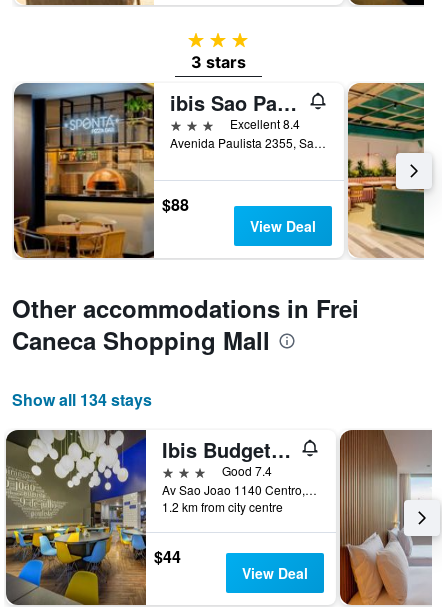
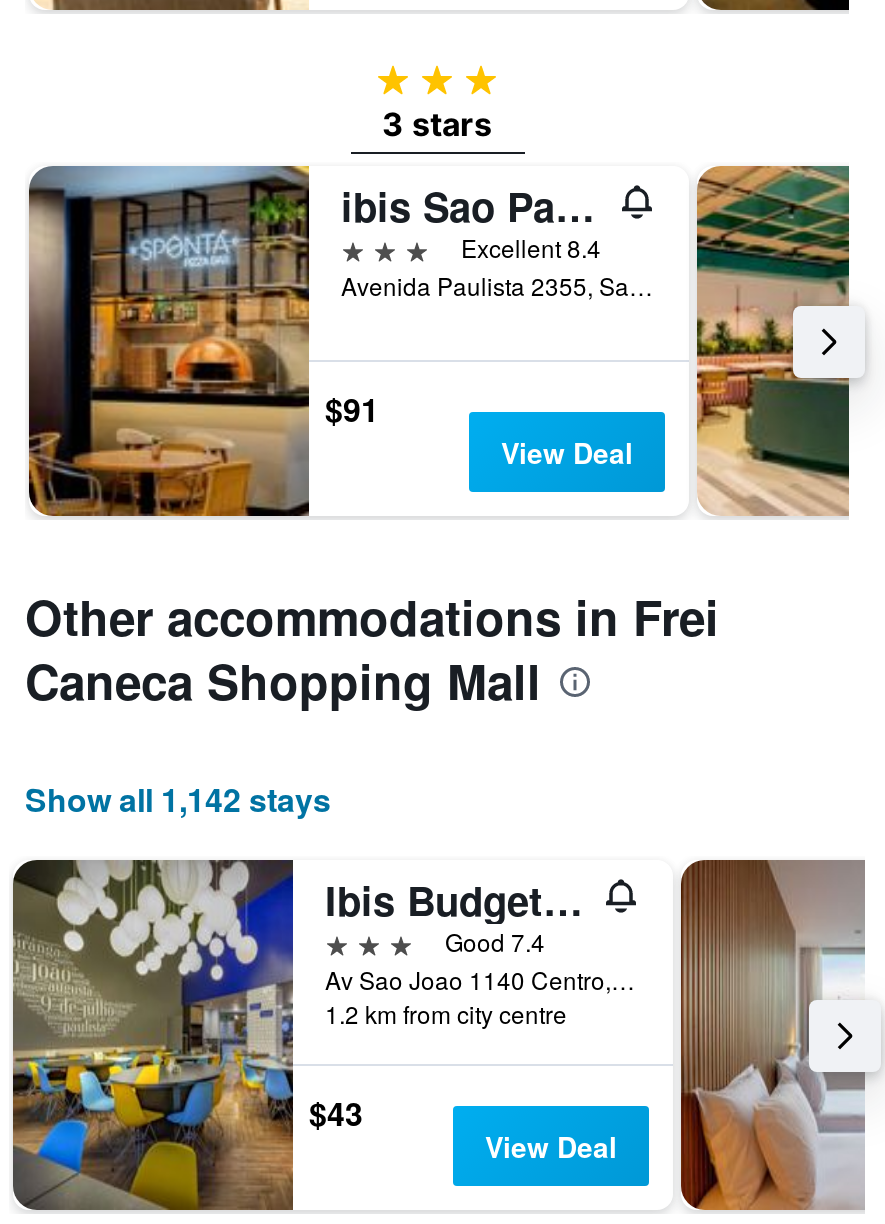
- $88
+ $91

- Show all 134 stays
+ Show all 1,142 stays

- $44
+ $43
